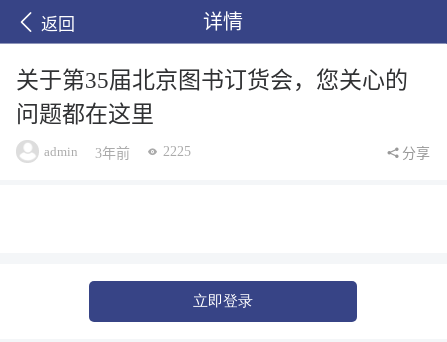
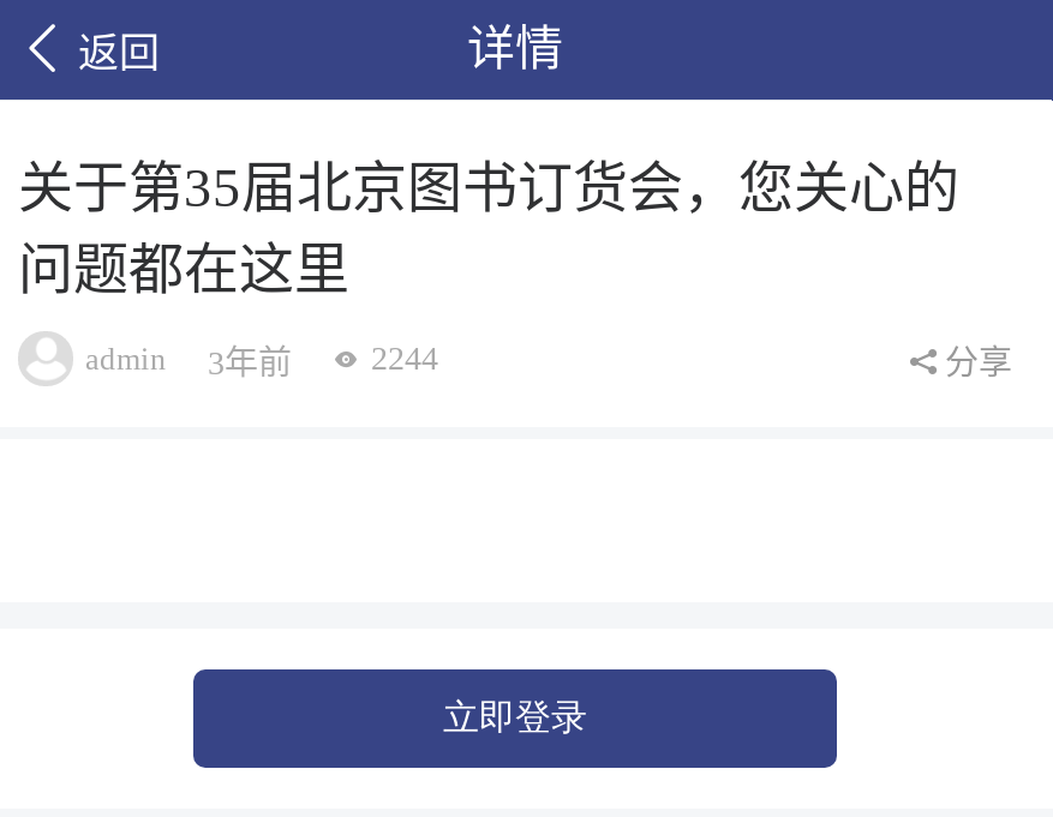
- 2225
+ 2244
